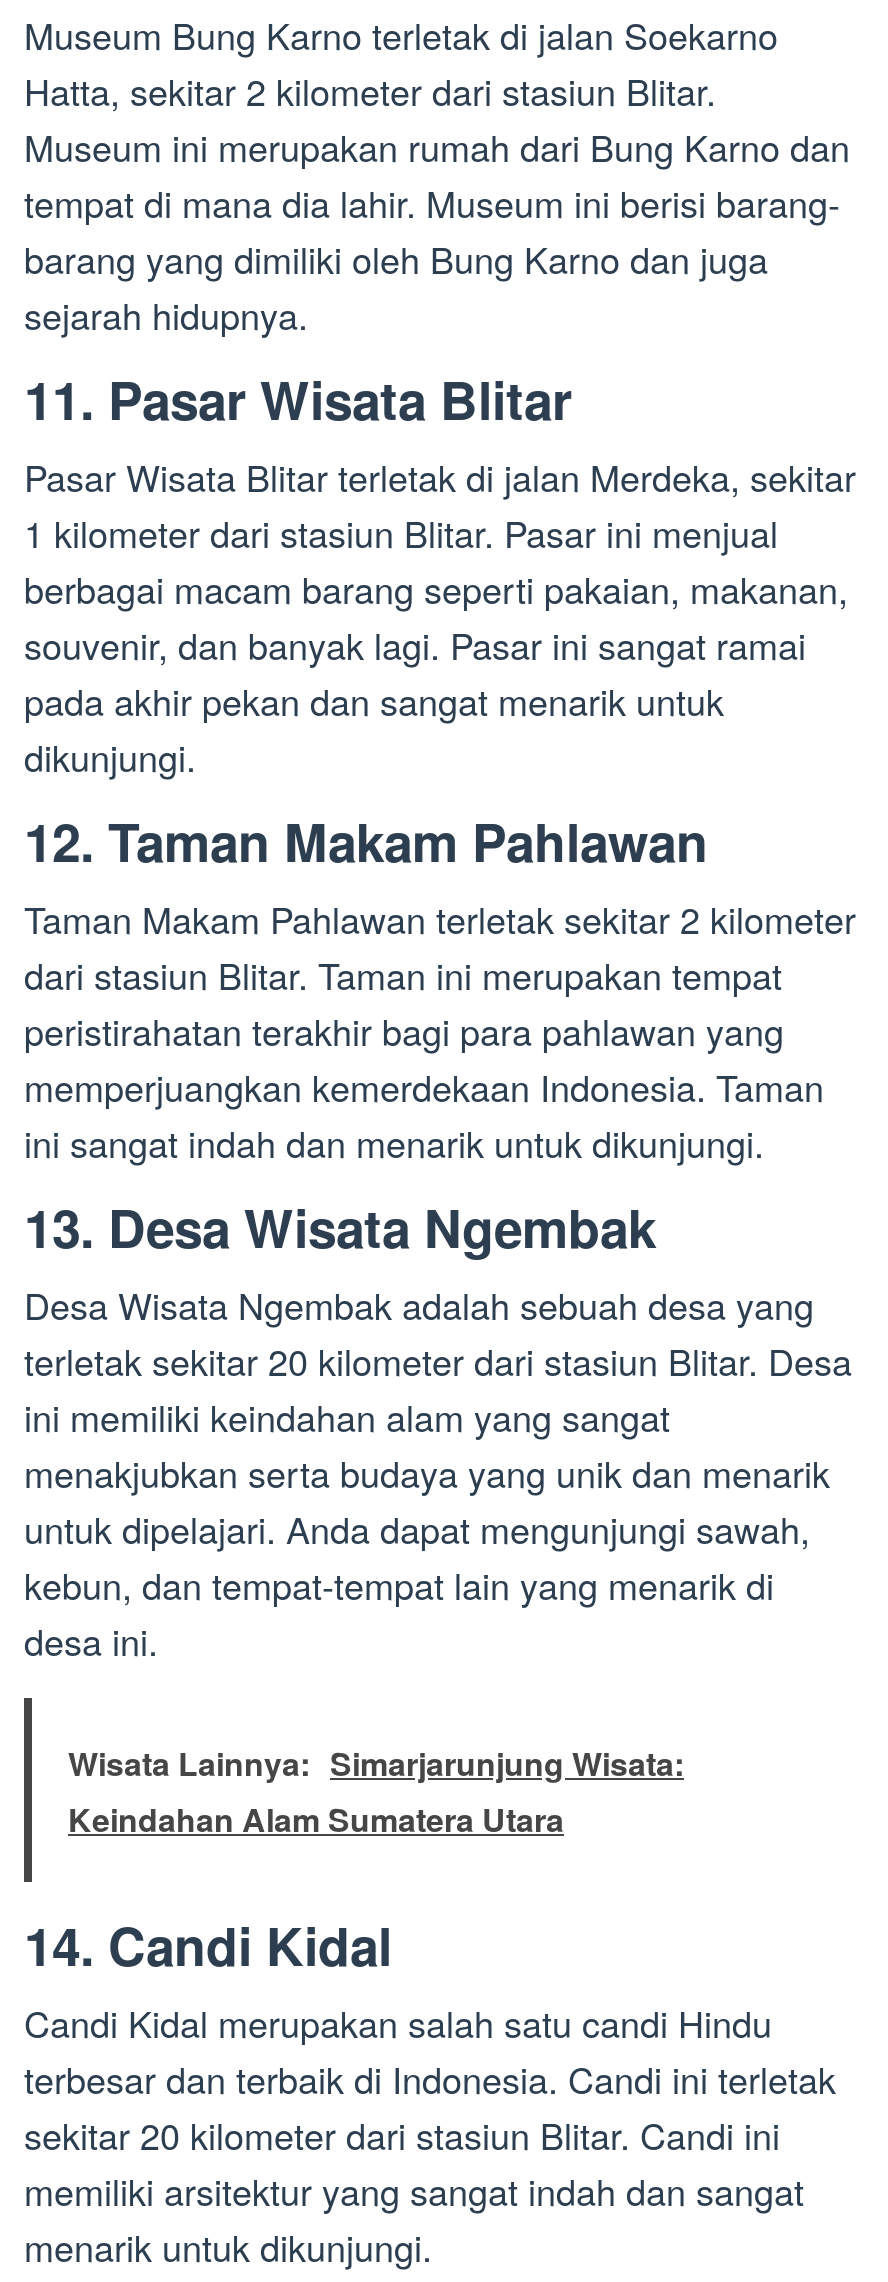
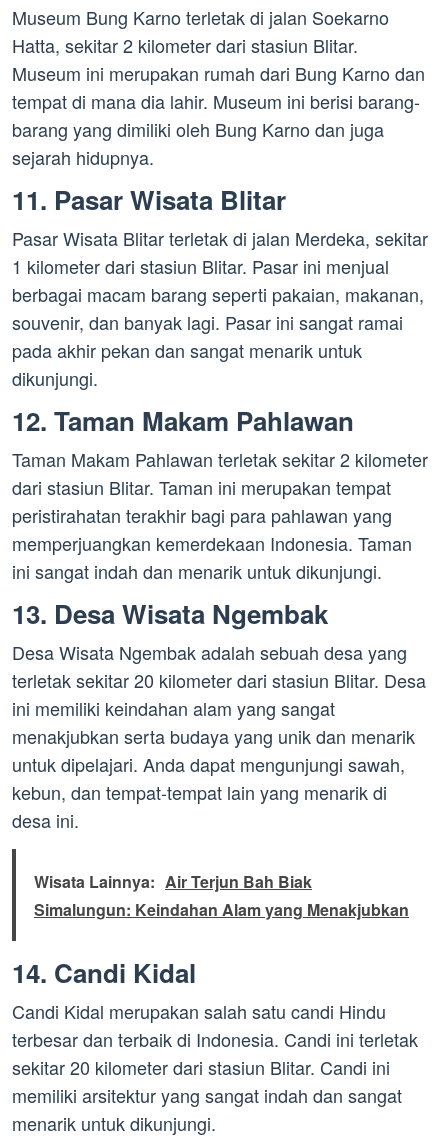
- Wisata Lainnya: Simarjarunjung Wisata:
- Keindahan Alam Sumatera Utara
+ Wisata Lainnya: Air Terjun Bah Biak
+ Simalungun: Keindahan Alam yang Menakjubkan
